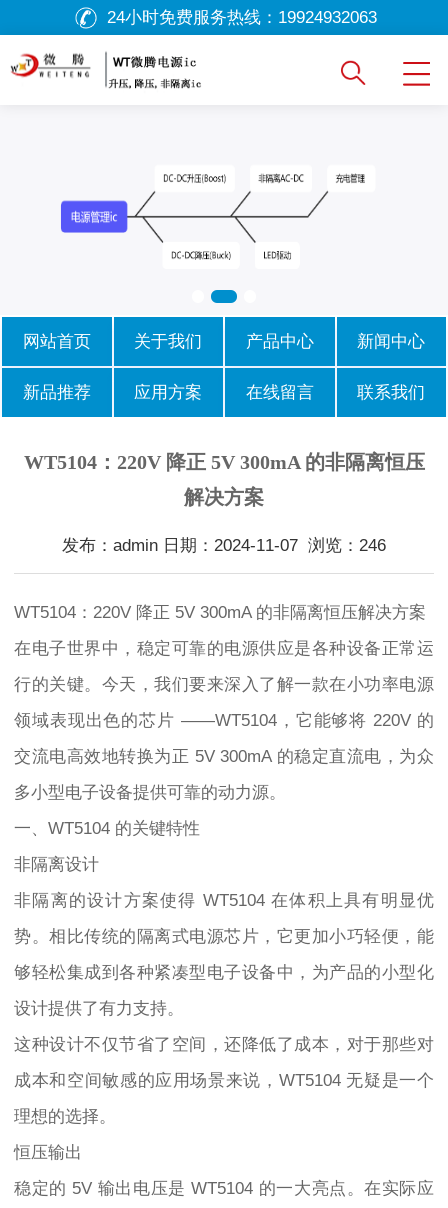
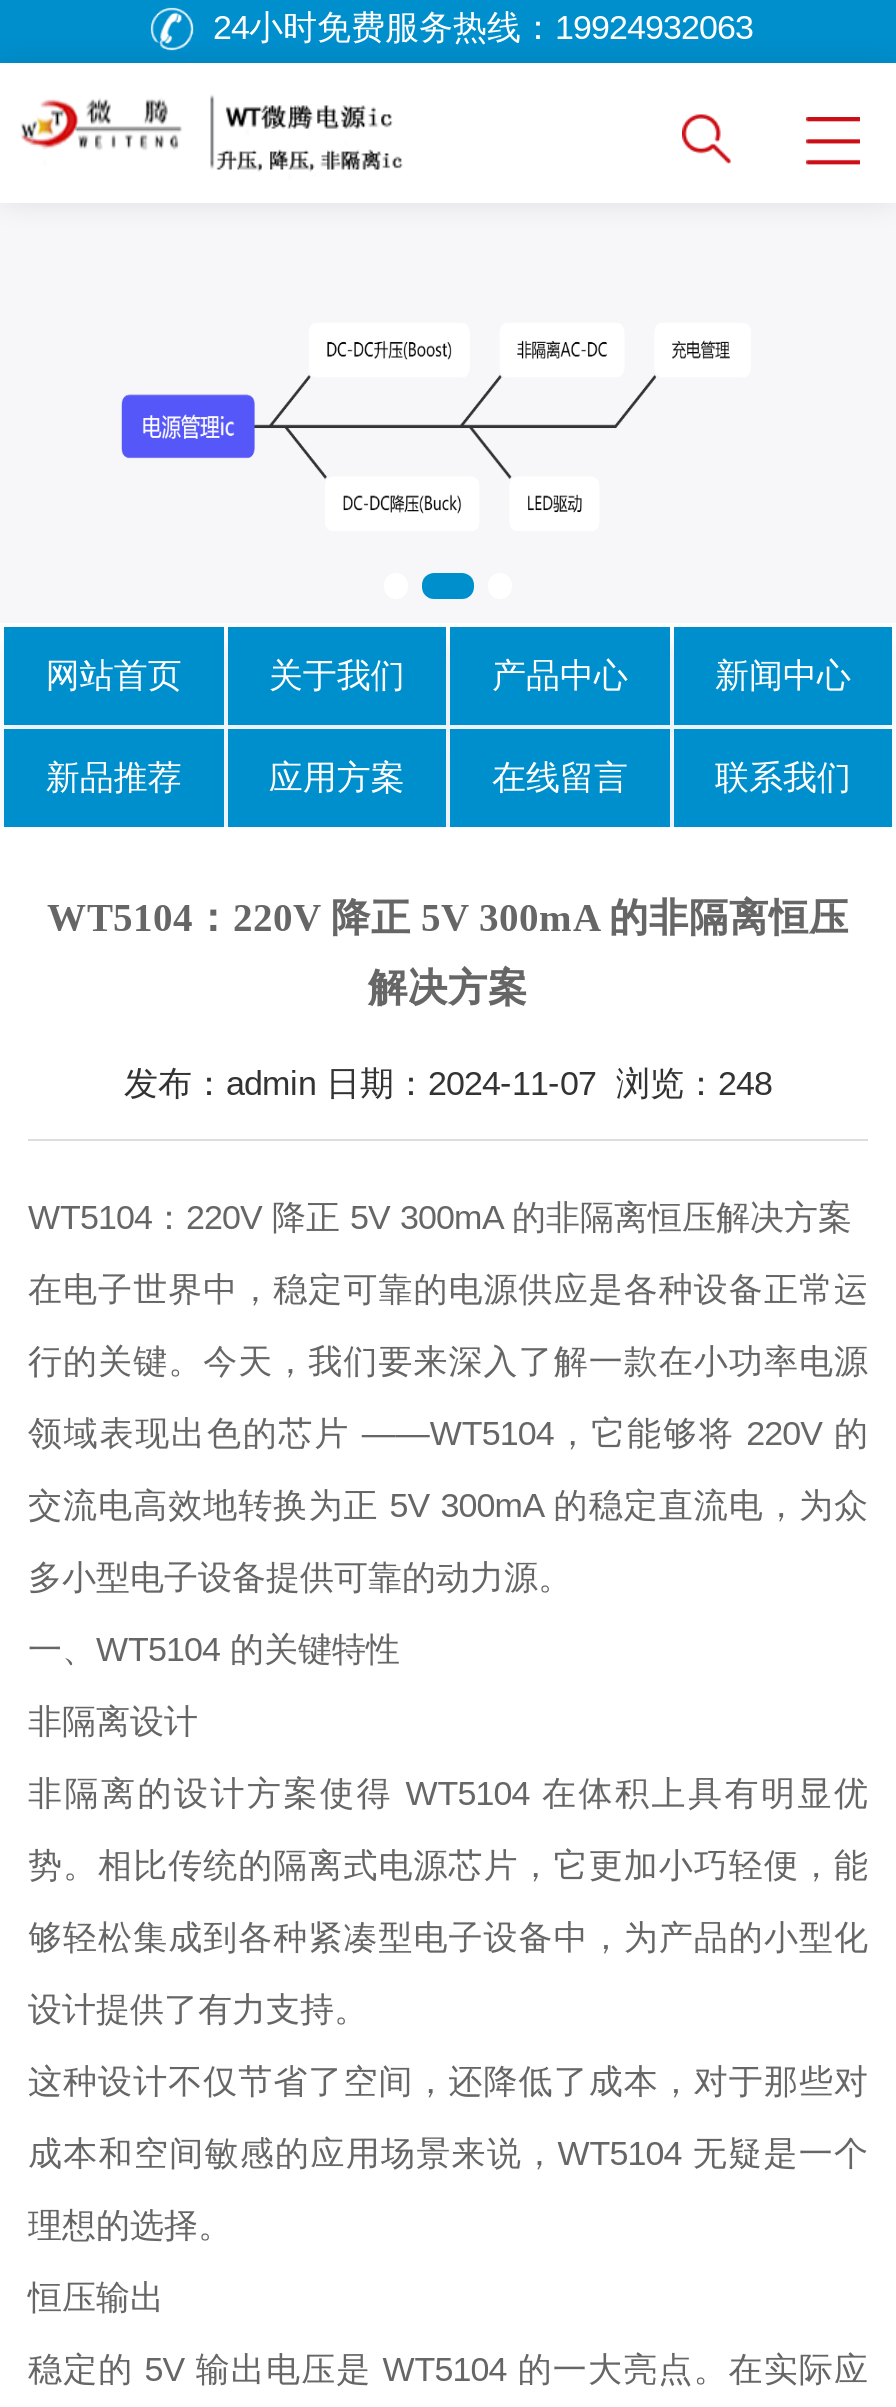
- 发布：admin 日期：2024-11-07 浏览：246
+ 发布：admin 日期：2024-11-07 浏览：248
